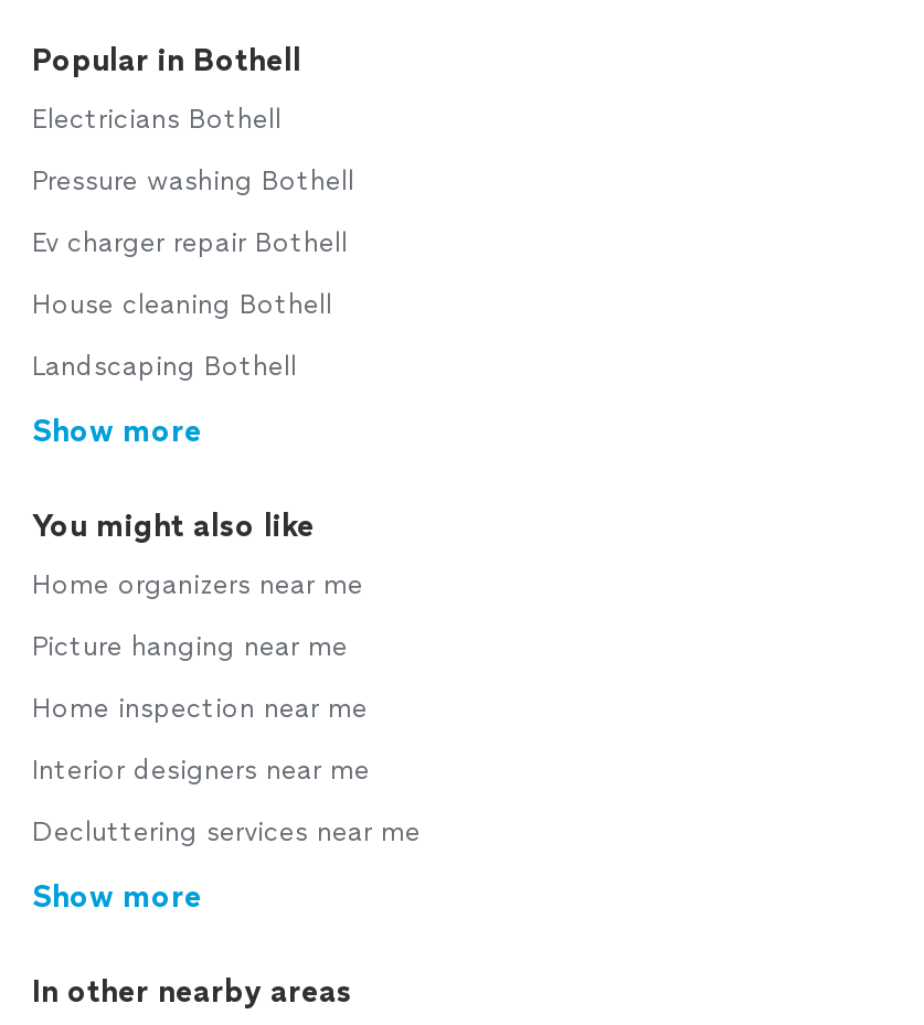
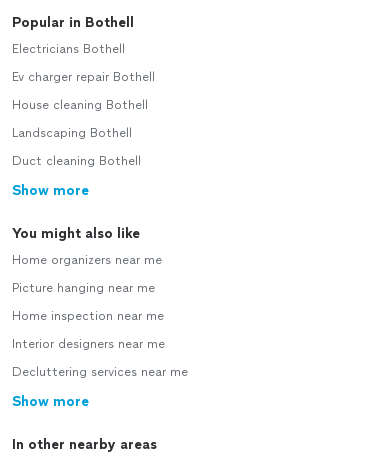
- Pressure washing Bothell

moved up: Ev charger repair Bothell | House cleaning Bothell | Landscaping Bothell

+ Duct cleaning Bothell
